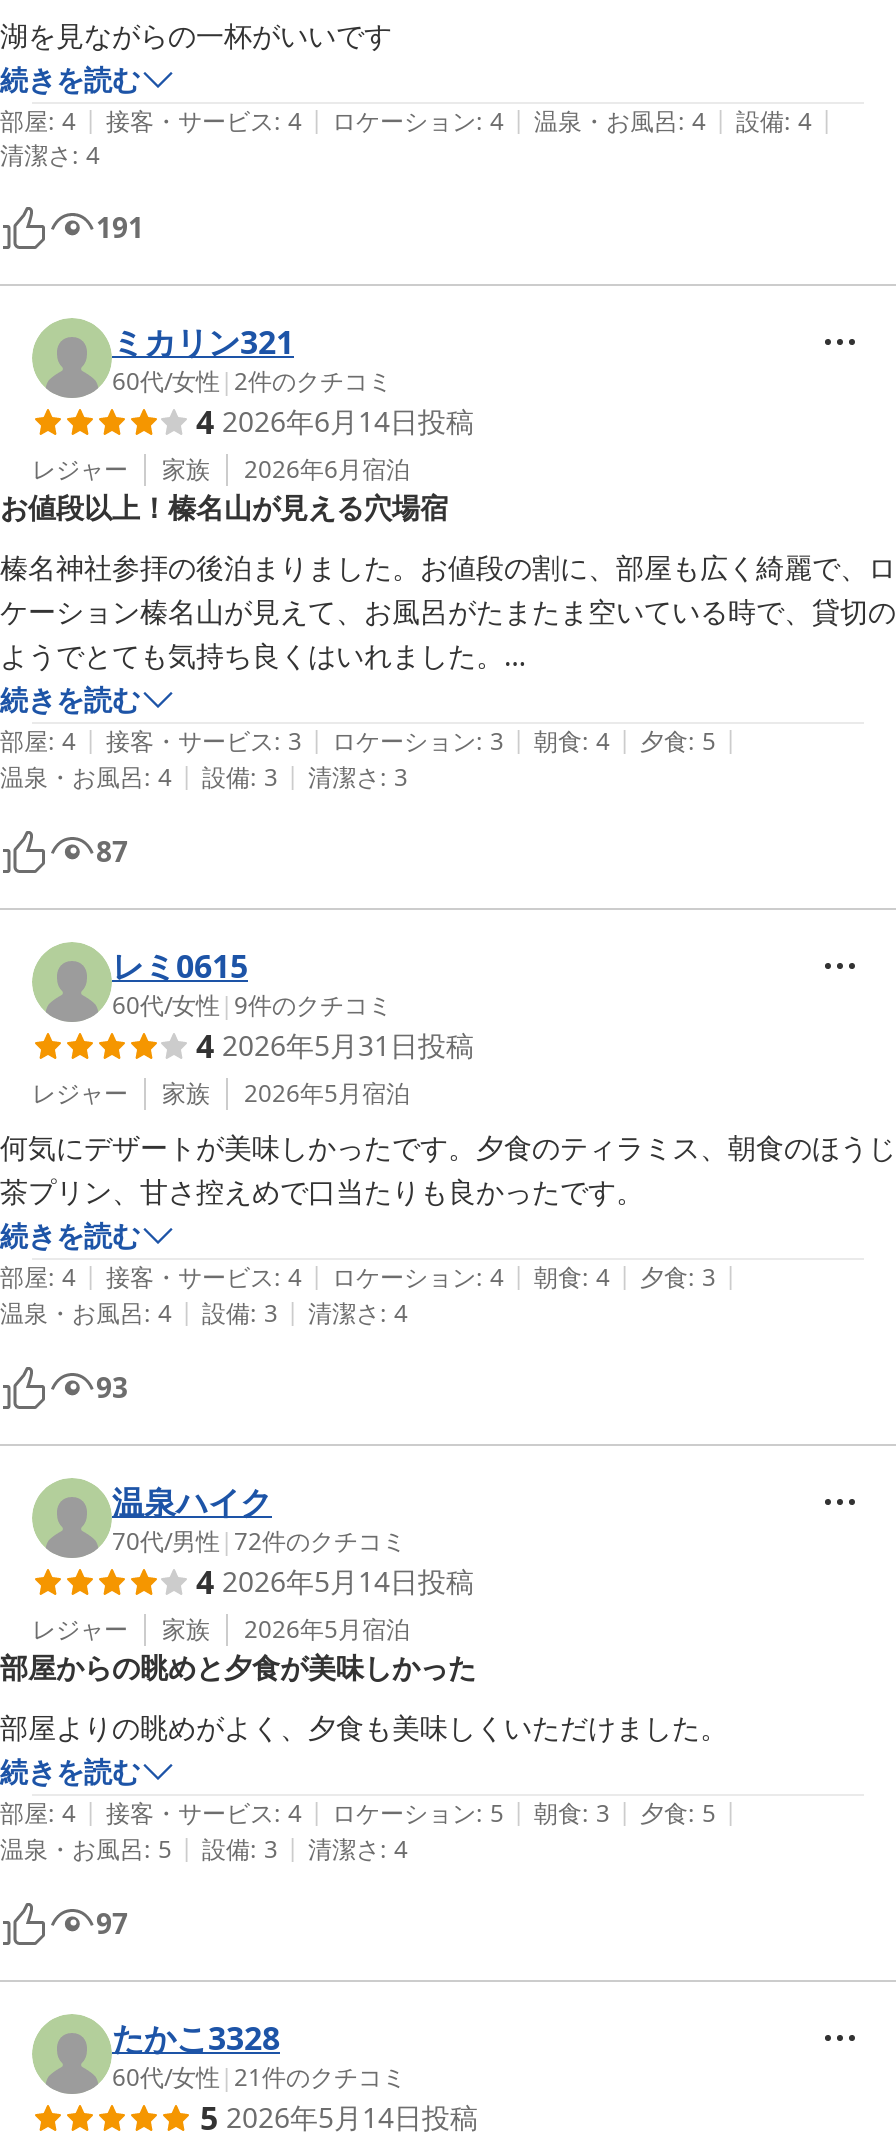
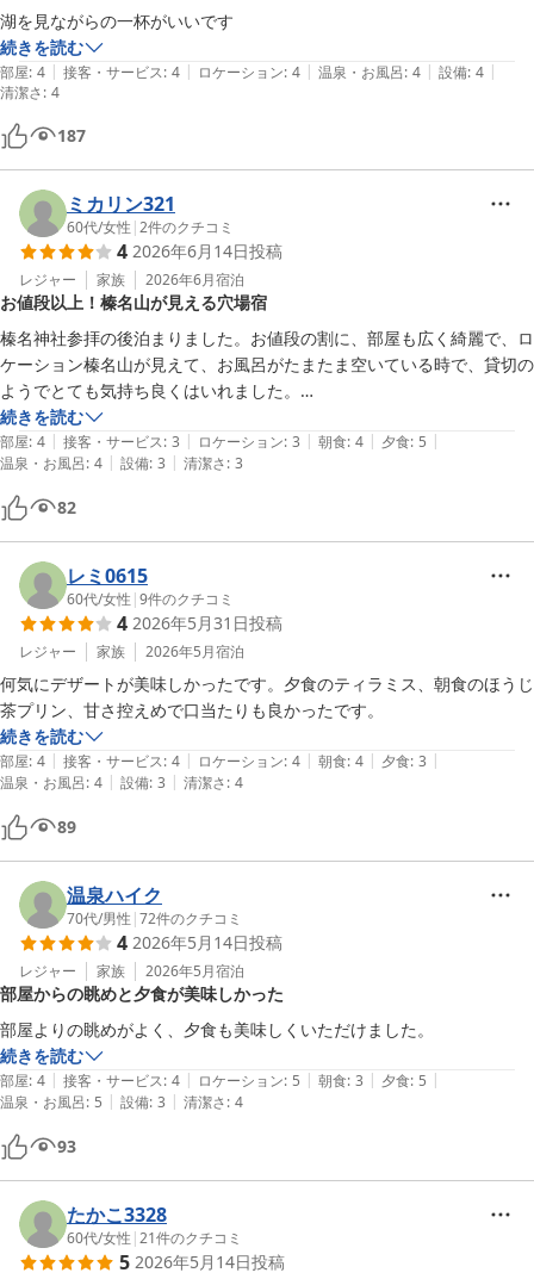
- 191
+ 187

- 87
+ 82

- 93
+ 89

- 97
+ 93
